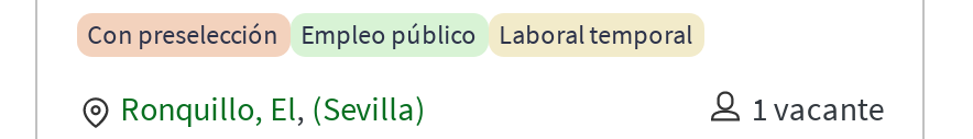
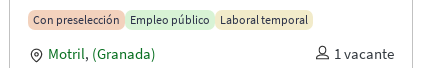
- Ronquillo, El, (Sevilla)
+ Motril, (Granada)
